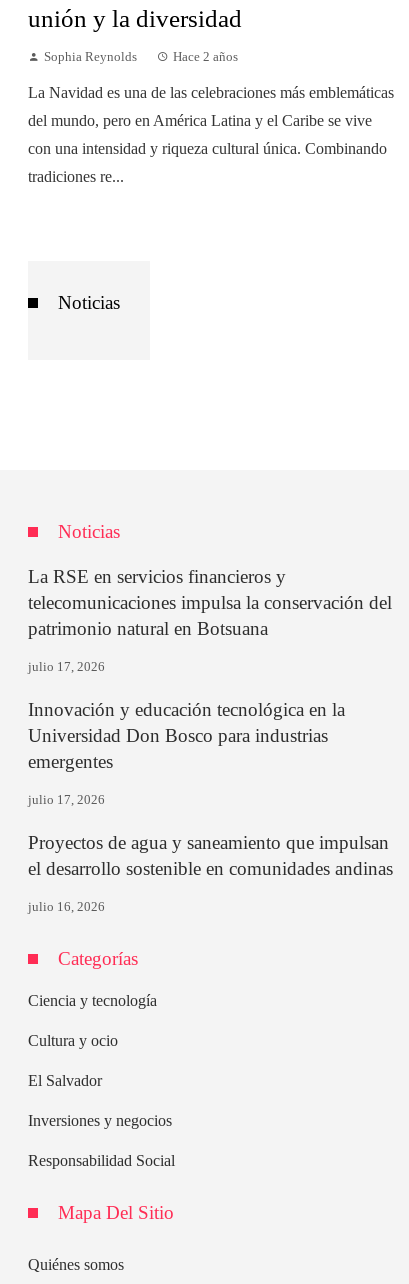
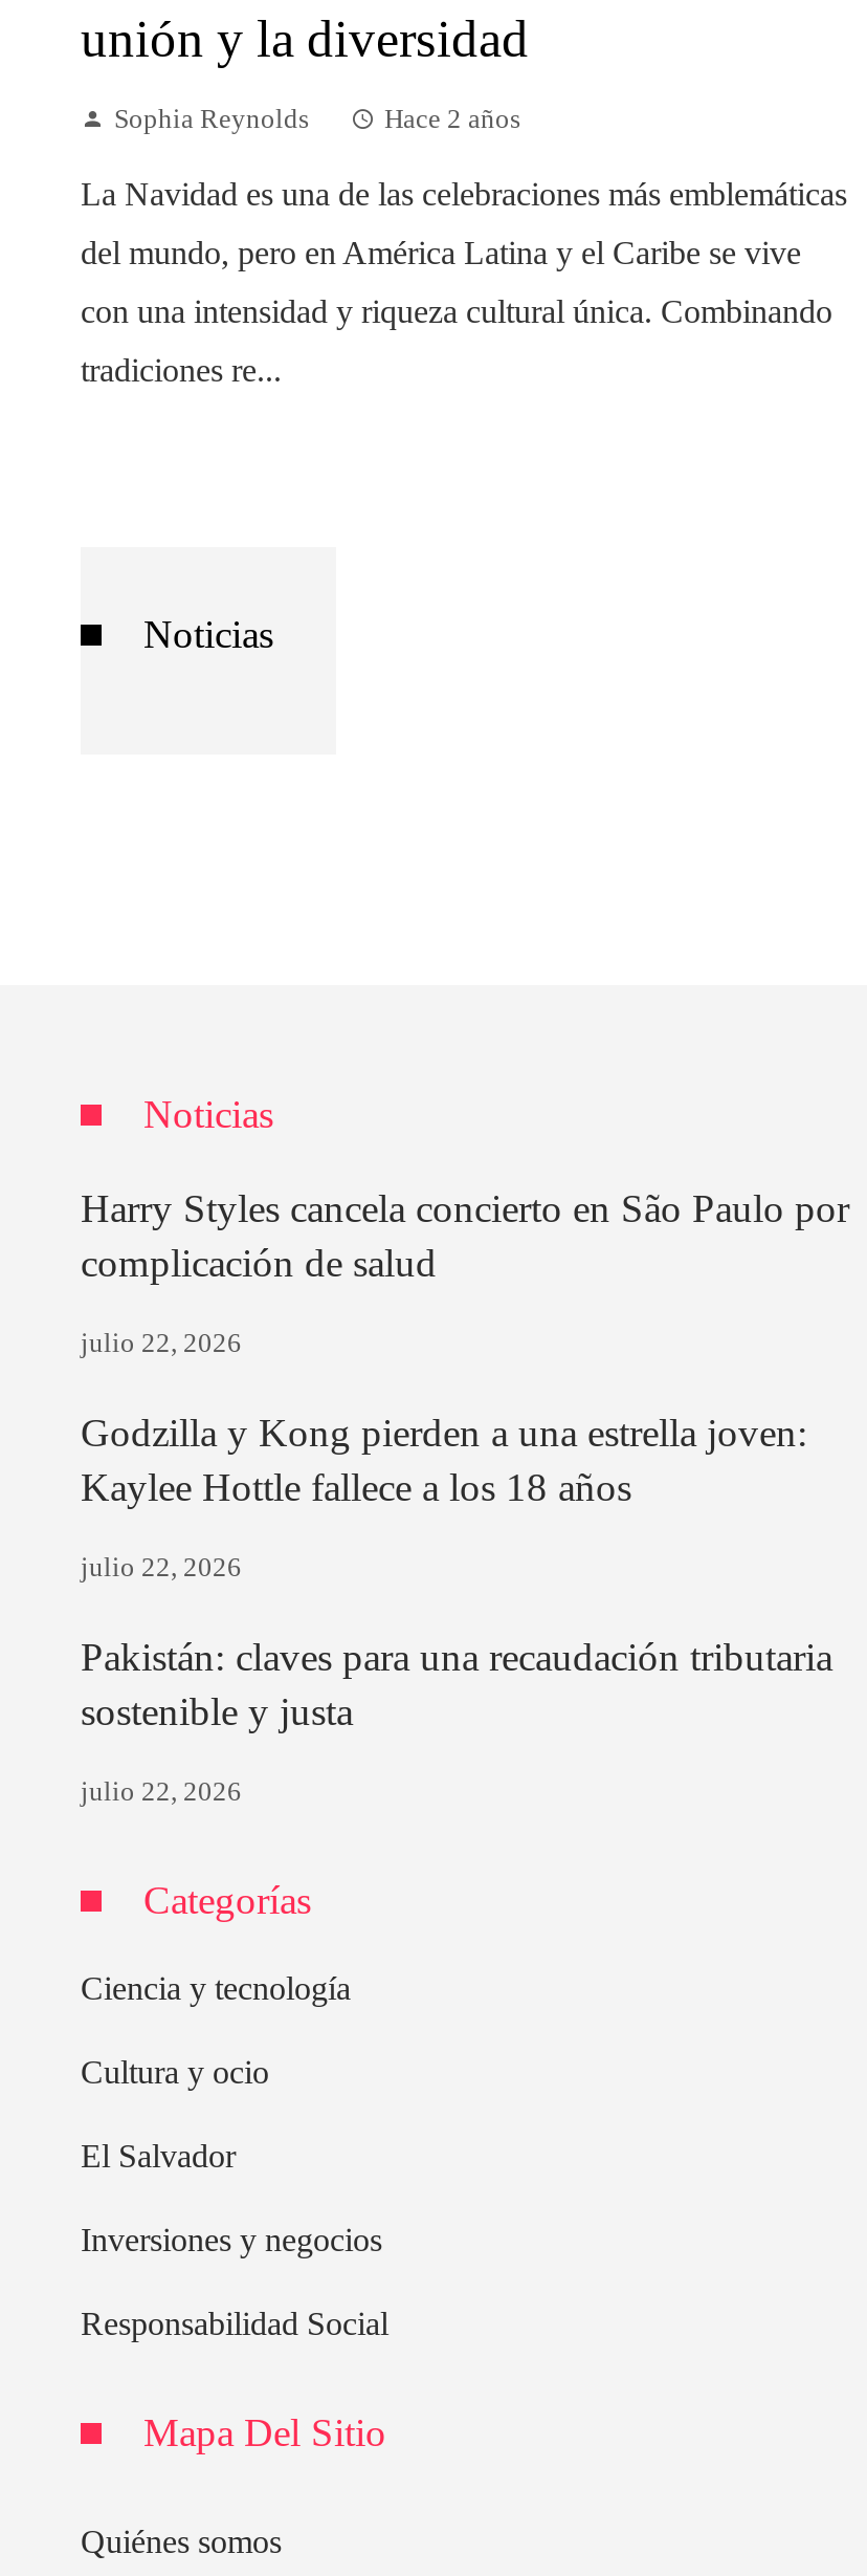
- La RSE en servicios financieros y
- telecomunicaciones impulsa la conservación del
- patrimonio natural en Botsuana
+ Harry Styles cancela concierto en São Paulo por
+ complicación de salud

- julio 17, 2026
+ julio 22, 2026

- Innovación y educación tecnológica en la
- Universidad Don Bosco para industrias
- emergentes
+ Godzilla y Kong pierden a una estrella joven:
+ Kaylee Hottle fallece a los 18 años

- julio 17, 2026
+ julio 22, 2026

- Proyectos de agua y saneamiento que impulsan
- el desarrollo sostenible en comunidades andinas
+ Pakistán: claves para una recaudación tributaria
+ sostenible y justa

- julio 16, 2026
+ julio 22, 2026
